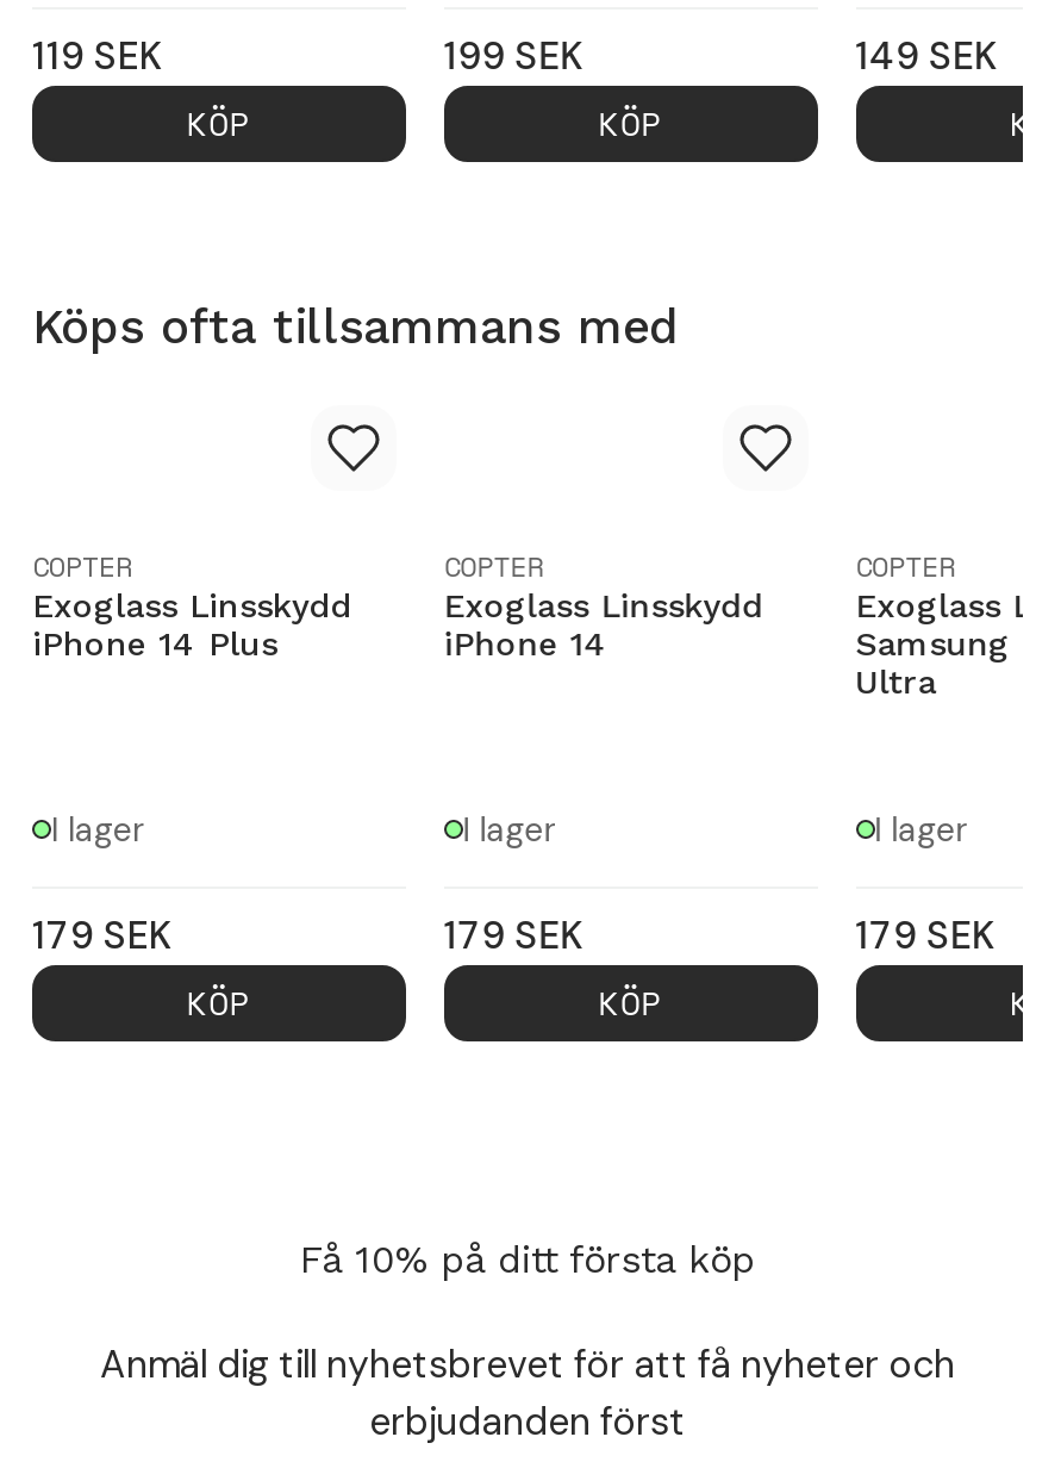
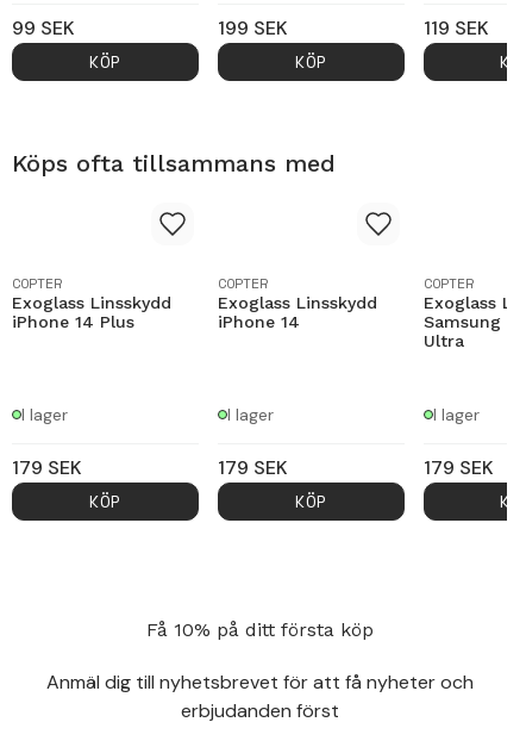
- 119 SEK
+ 99 SEK

- 149 SEK
+ 119 SEK
